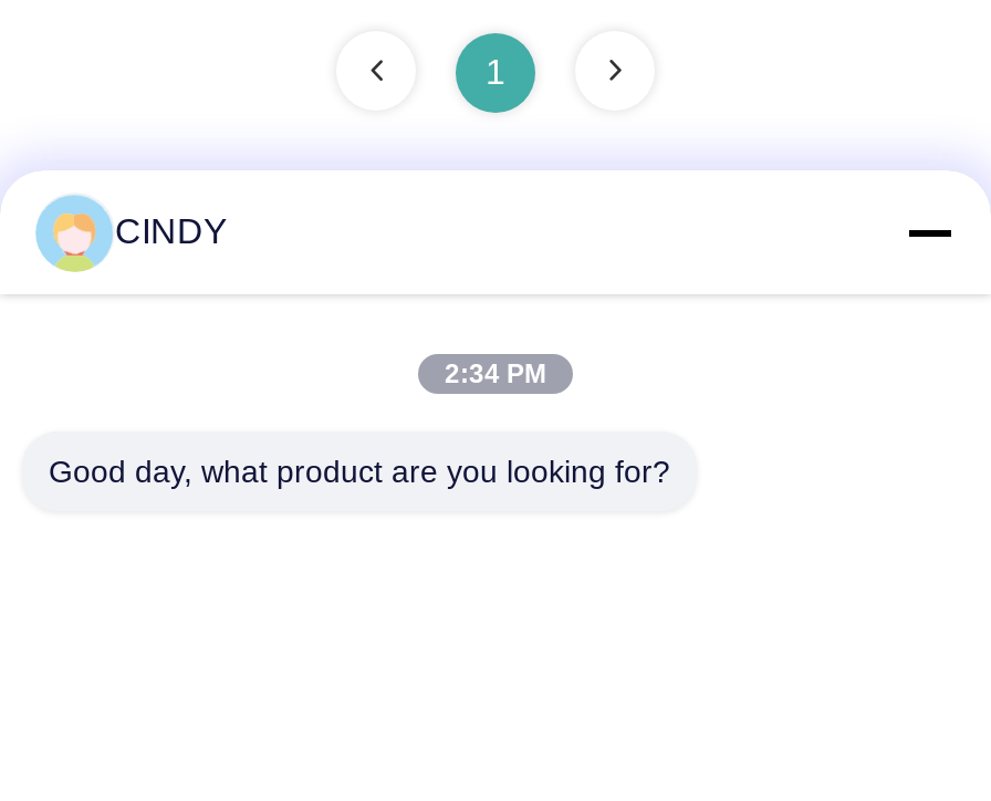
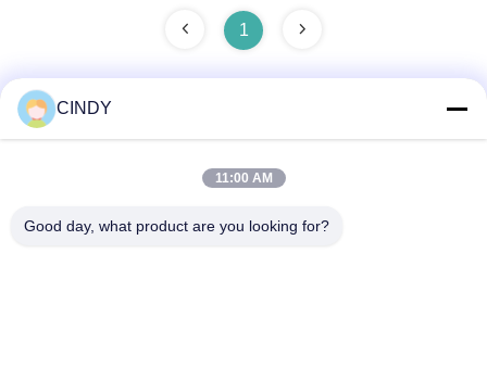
- 2:34 PM
+ 11:00 AM
